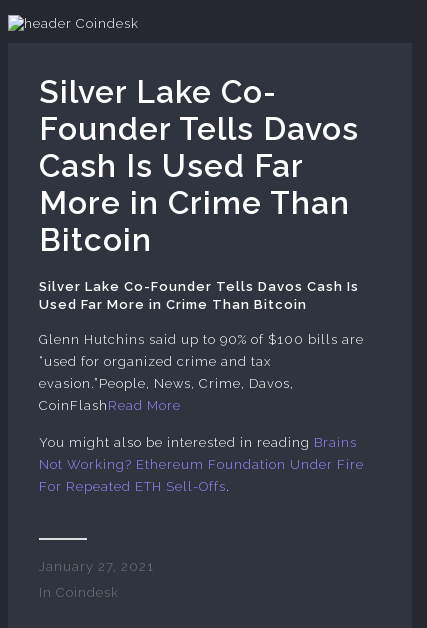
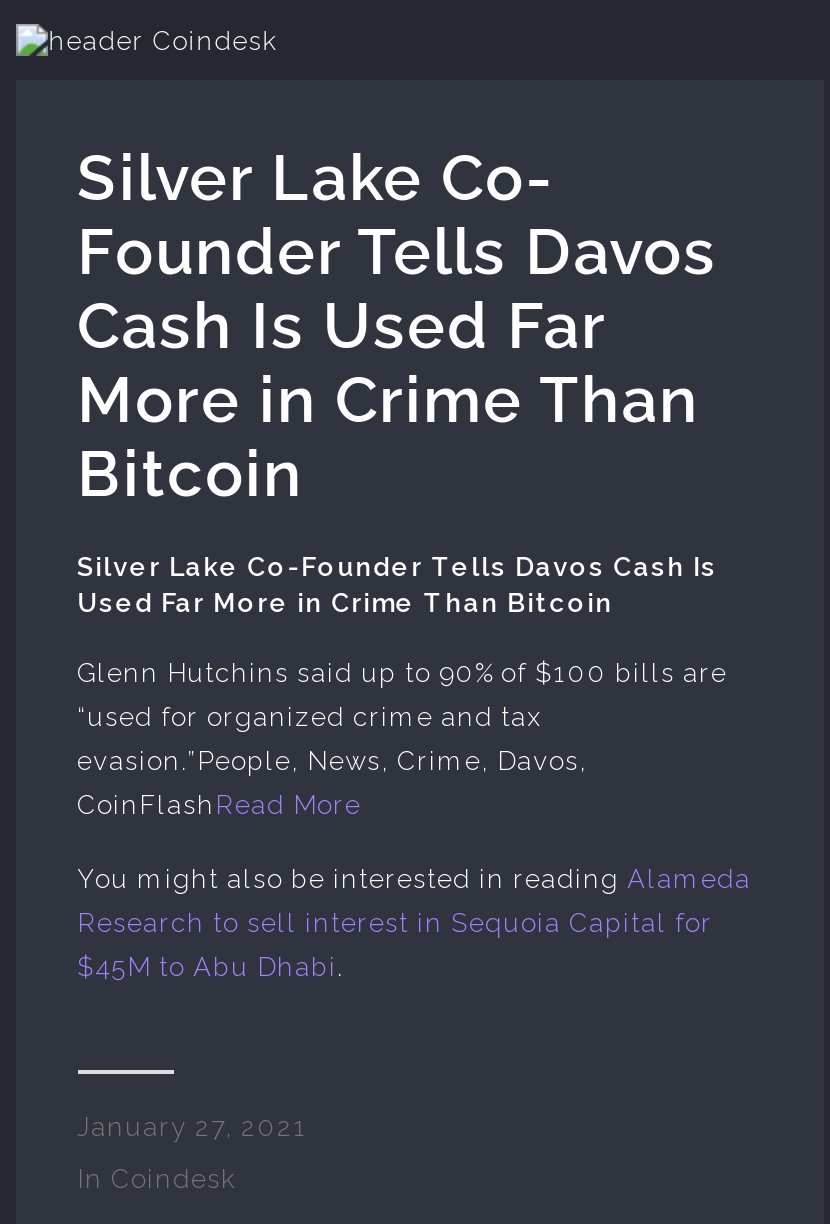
- You might also be interested in reading Brains
+ You might also be interested in reading Alameda

- Not Working? Ethereum Foundation Under Fire
+ Research to sell interest in Sequoia Capital for

- For Repeated ETH Sell-Offs.
+ $45M to Abu Dhabi.
